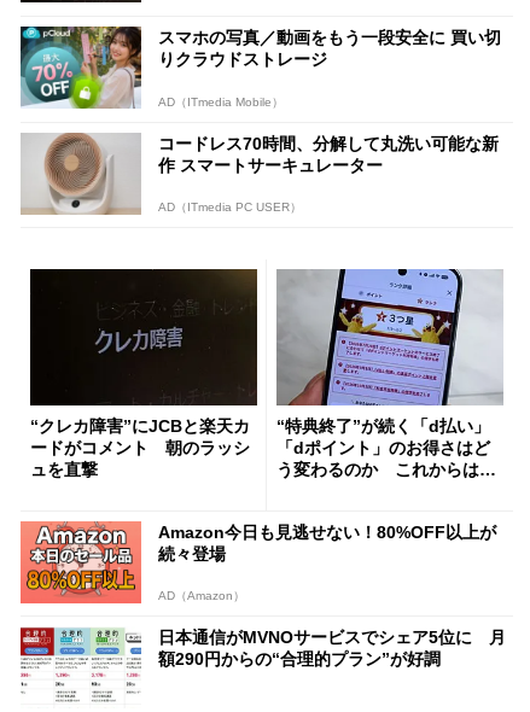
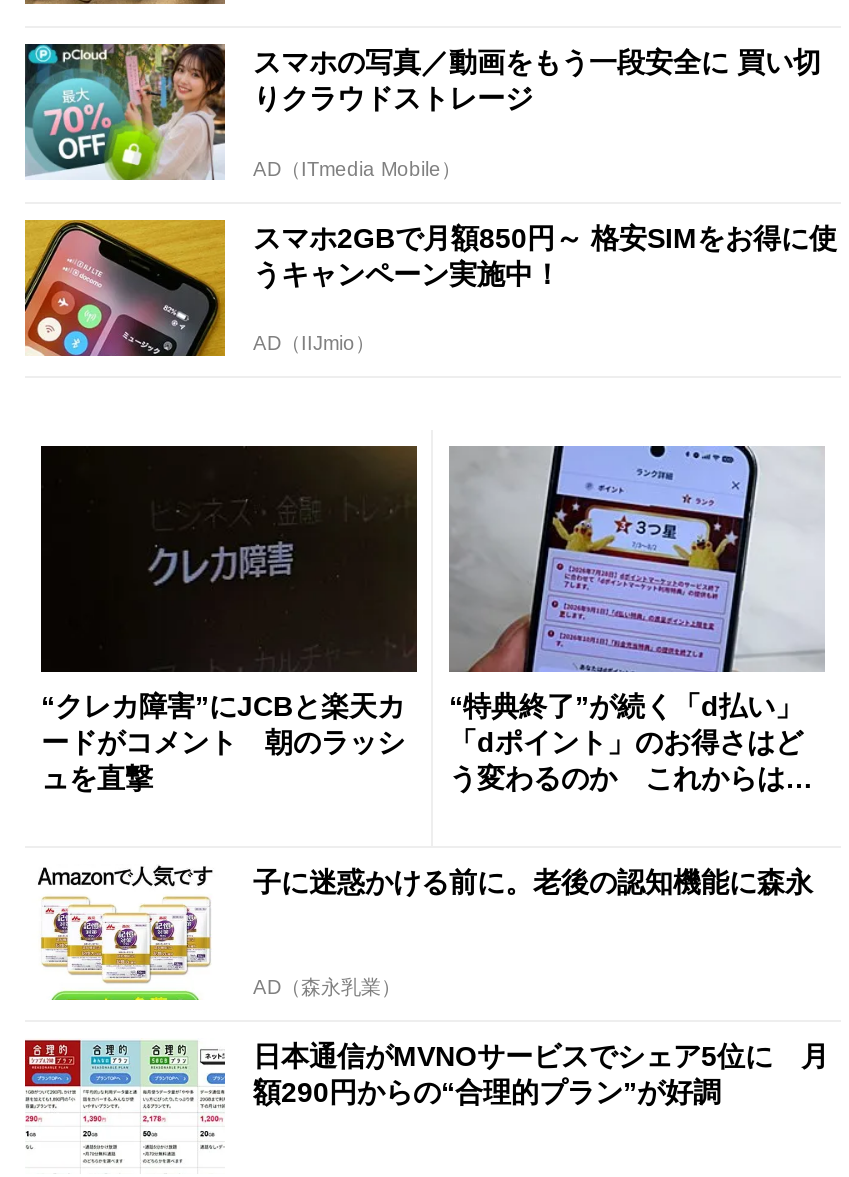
- [image]
- コードレス70時間、分解して丸洗い可能な新
- 作 スマートサーキュレーター
+ [image]
+ スマホ2GBで月額850円～ 格安SIMをお得に使
+ うキャンペーン実施中！

- AD（ITmedia PC USER）
+ AD（IIJmio）

- [image]
- Amazon今日も見逃せない！80%OFF以上が
- 続々登場
+ [image]
+ 子に迷惑かける前に。老後の認知機能に森永

- AD（Amazon）
+ AD（森永乳業）
